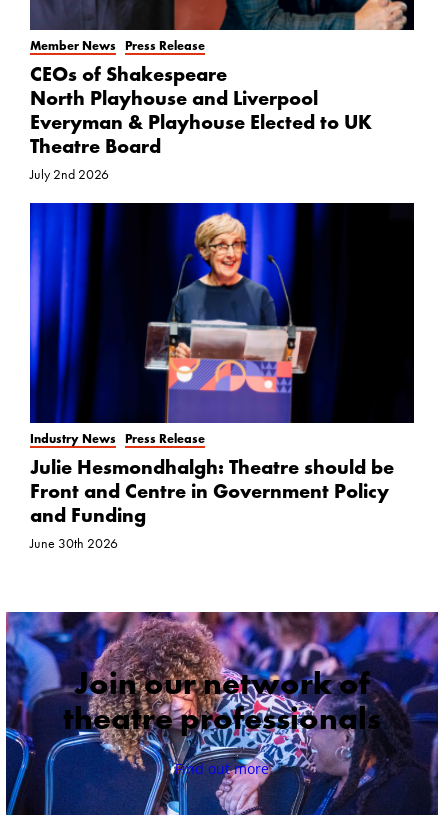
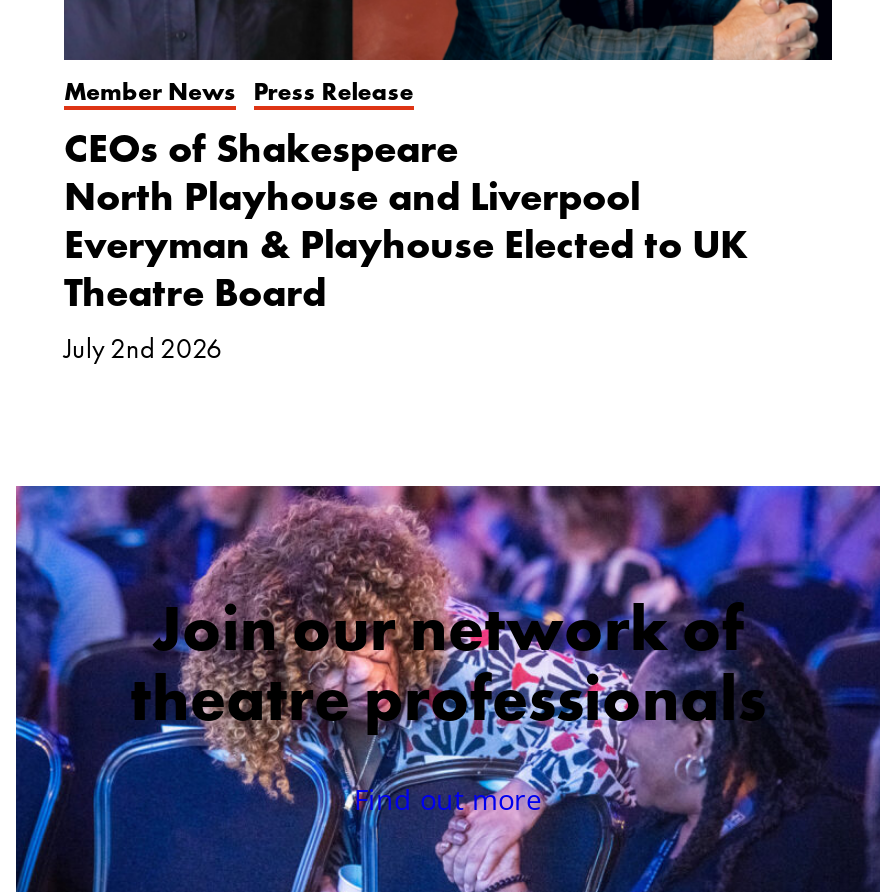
- [image]
- Industry News Press Release
- Julie Hesmondhalgh: Theatre should be
- Front and Centre in Government Policy
- and Funding
- June 30th 2026
